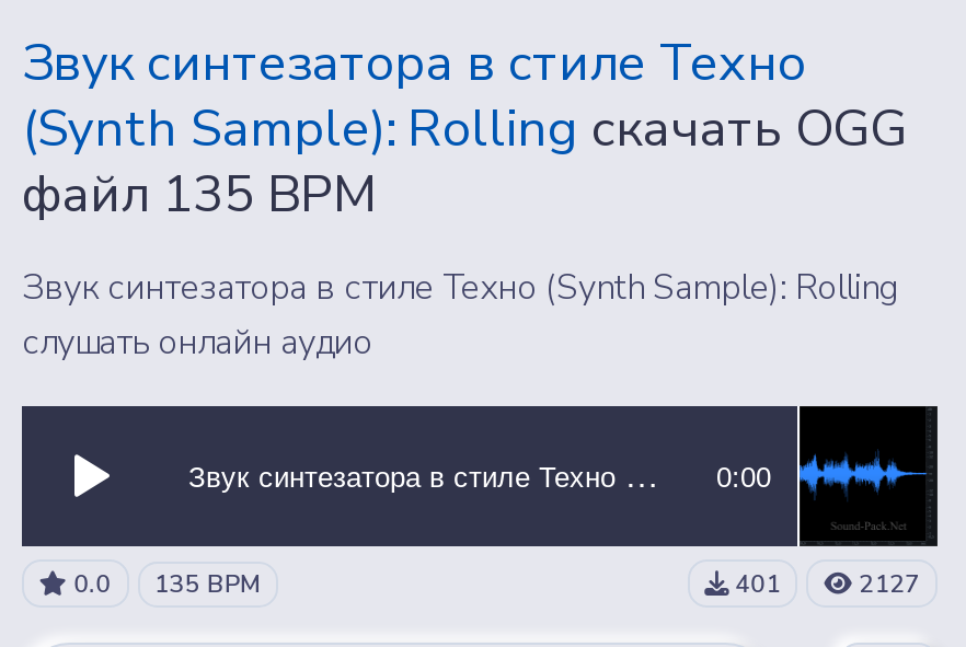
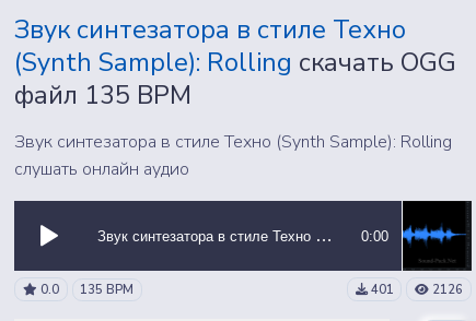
- 2127
+ 2126
